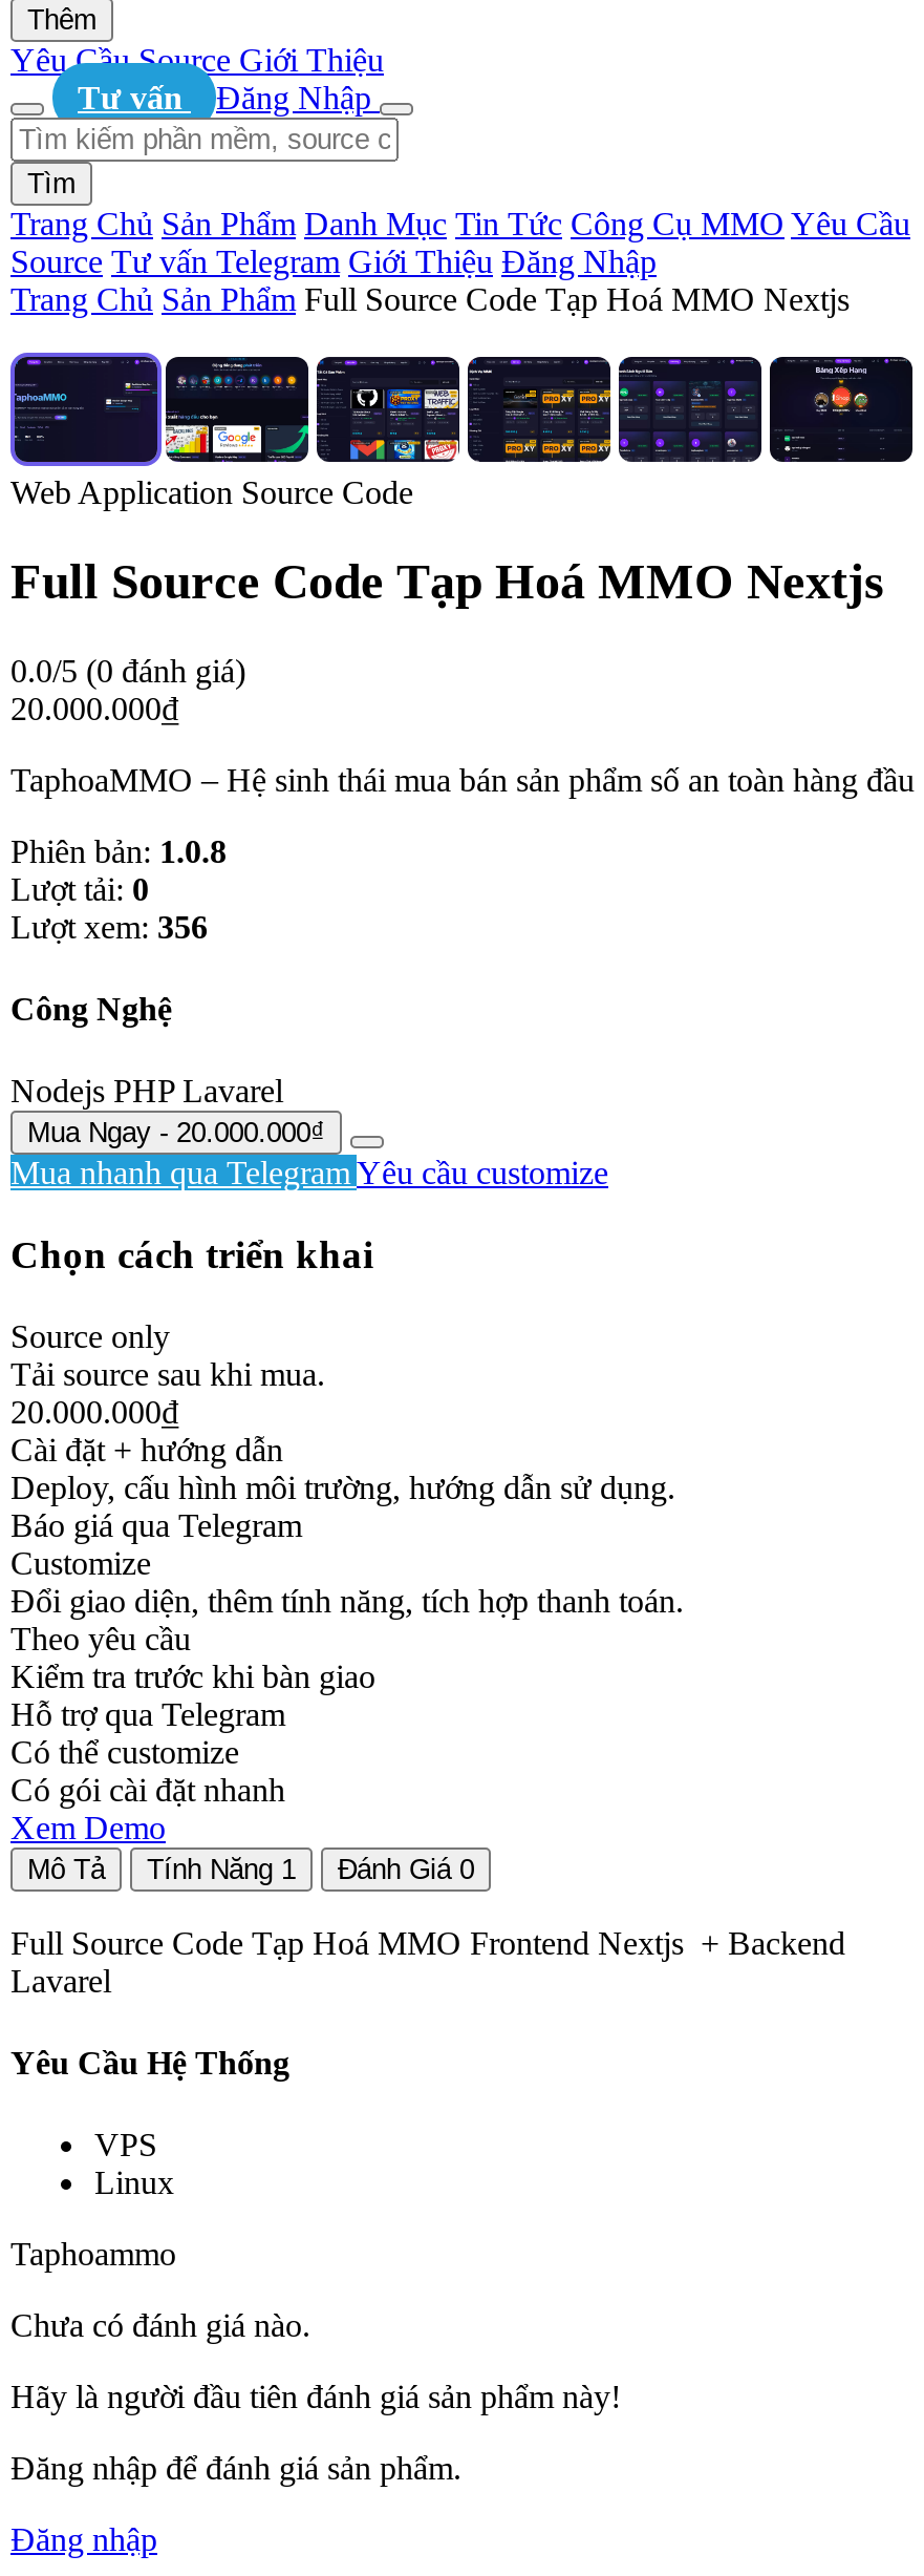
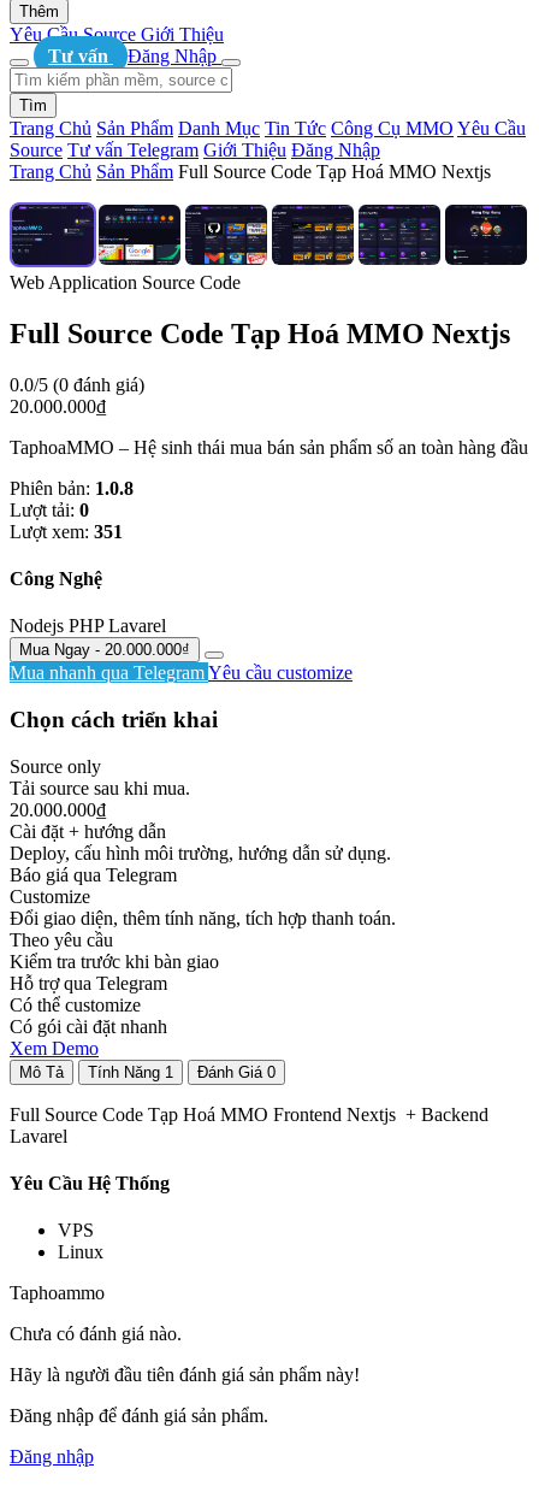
- Lượt xem: 356
+ Lượt xem: 351
